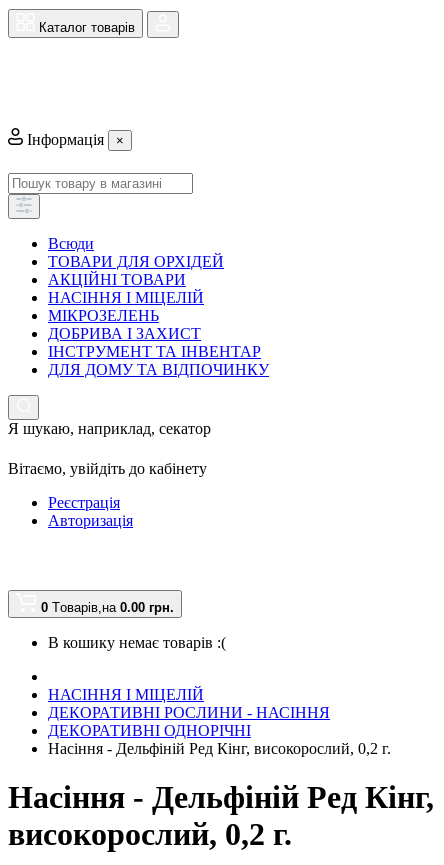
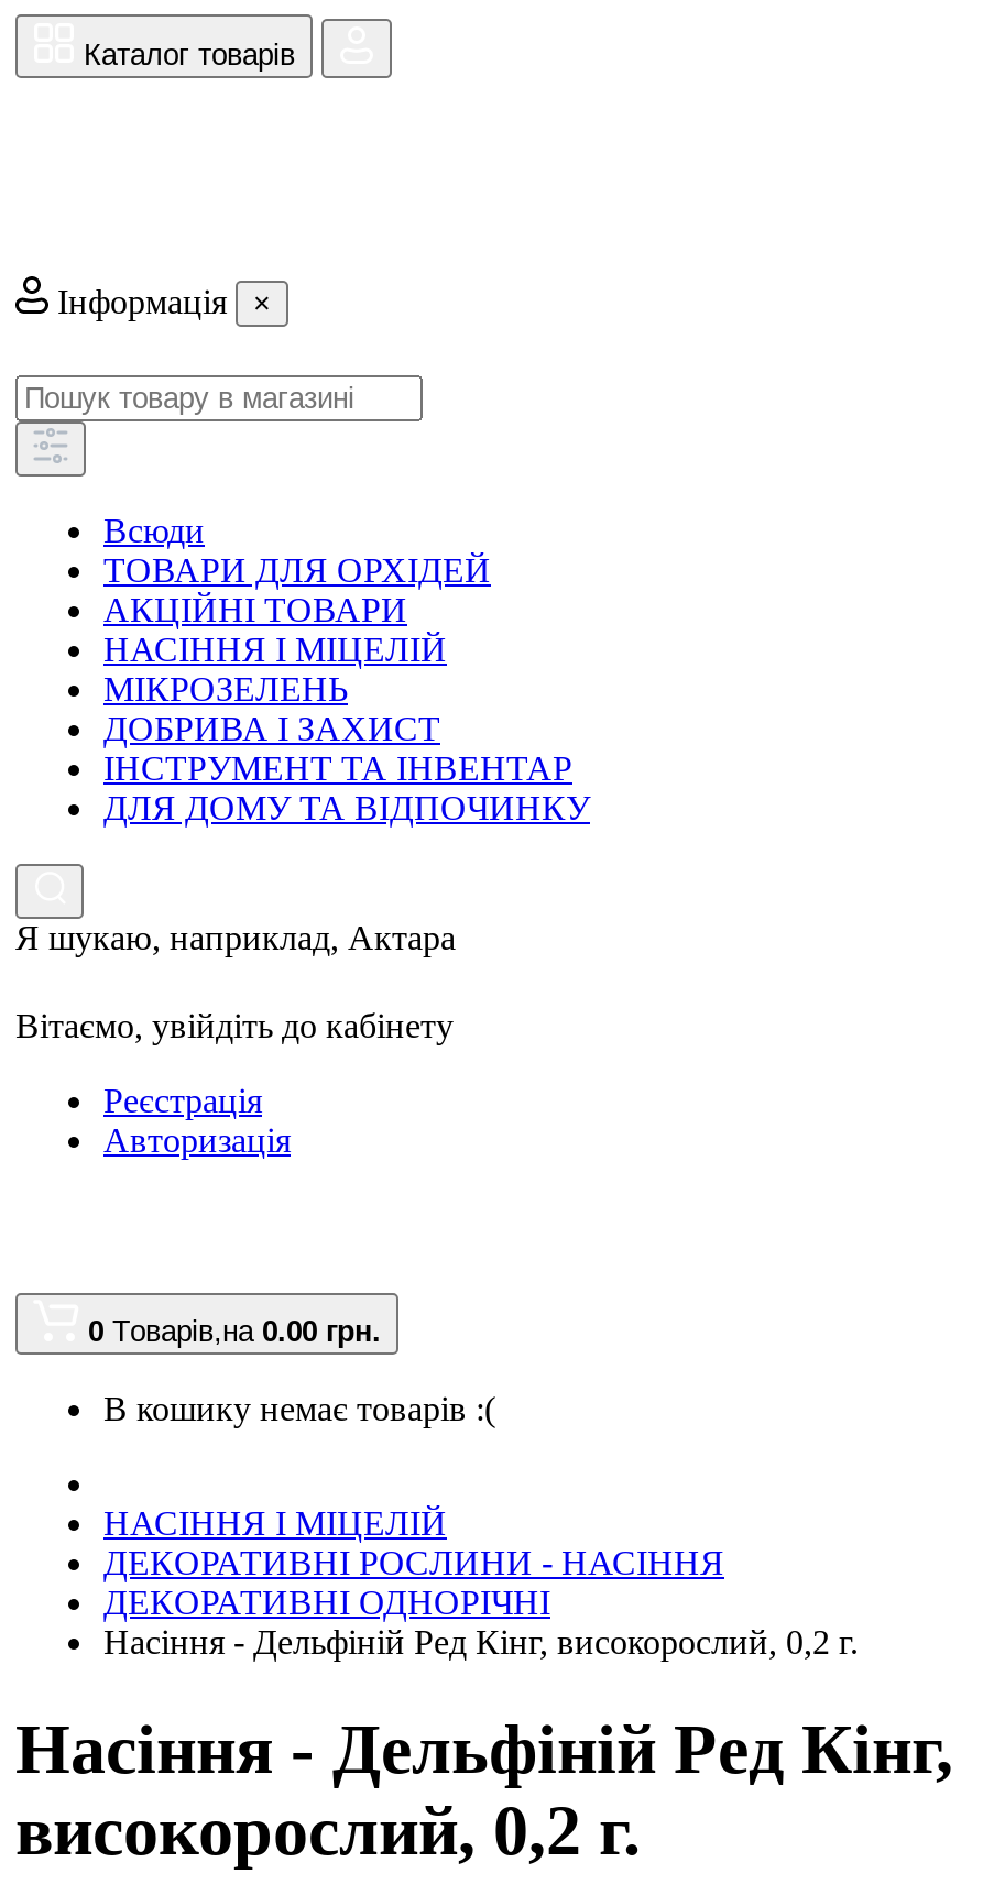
- Я шукаю, наприклад, секатор
+ Я шукаю, наприклад, Актара
